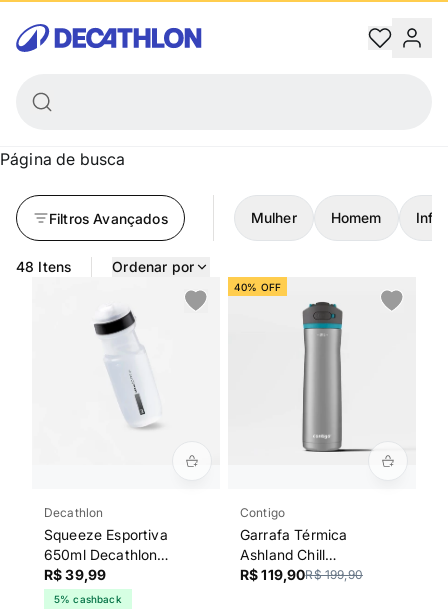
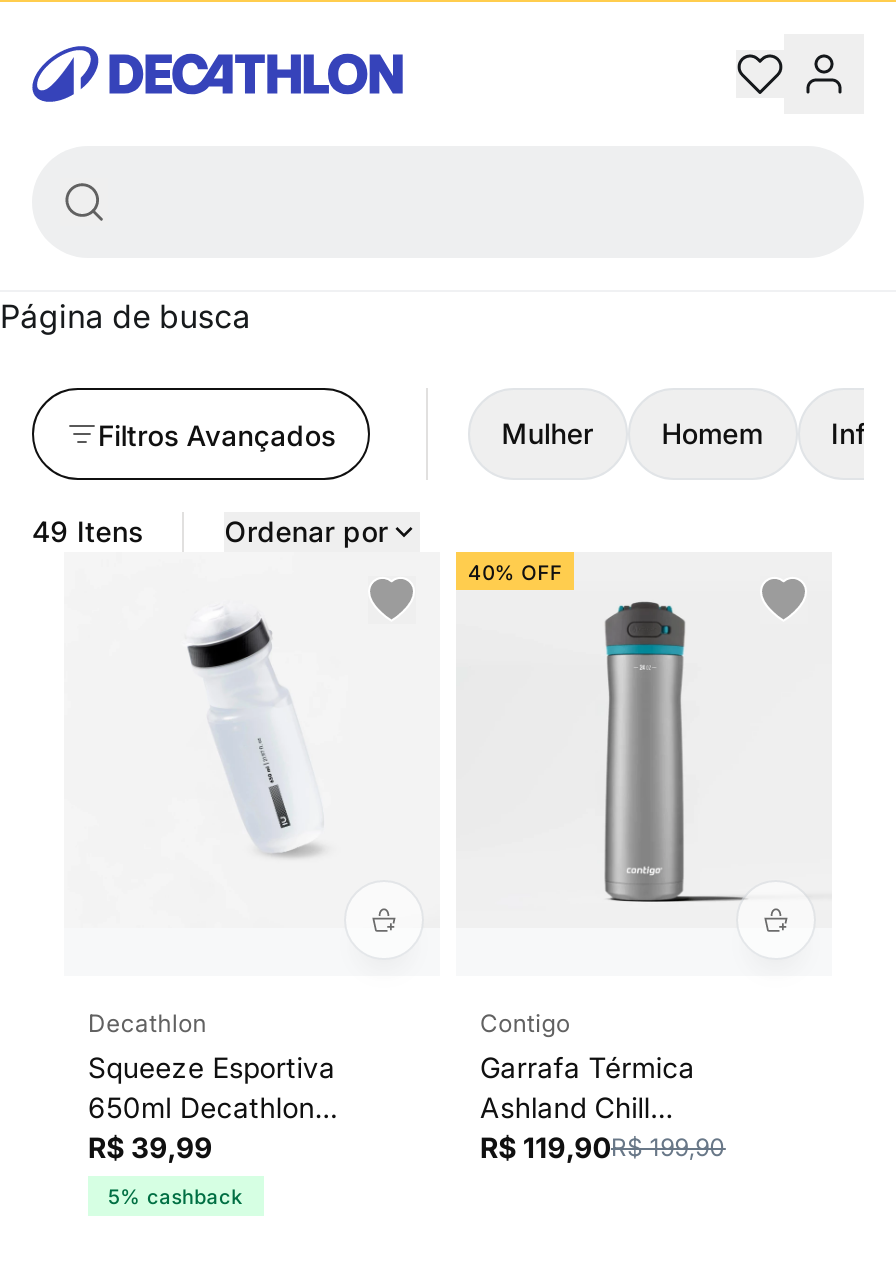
- 48 Itens
+ 49 Itens
